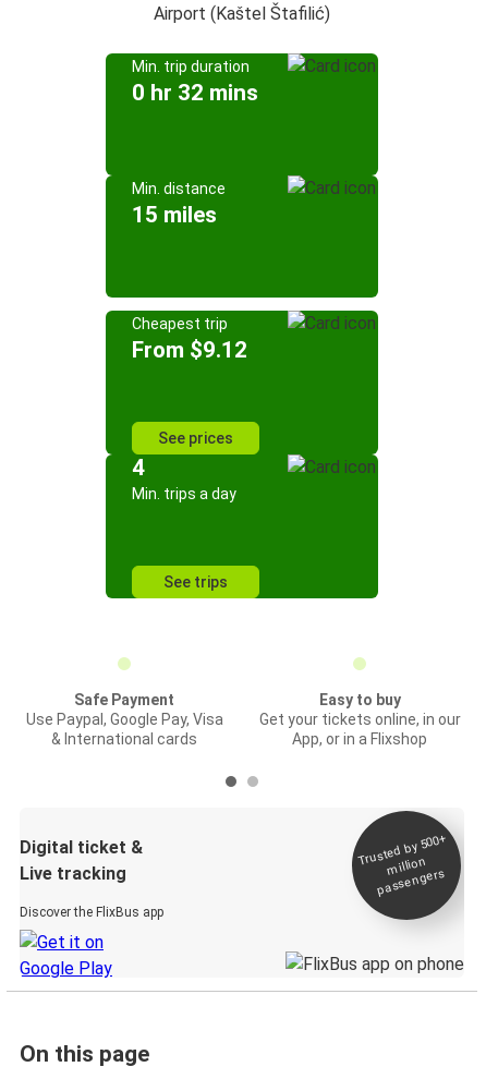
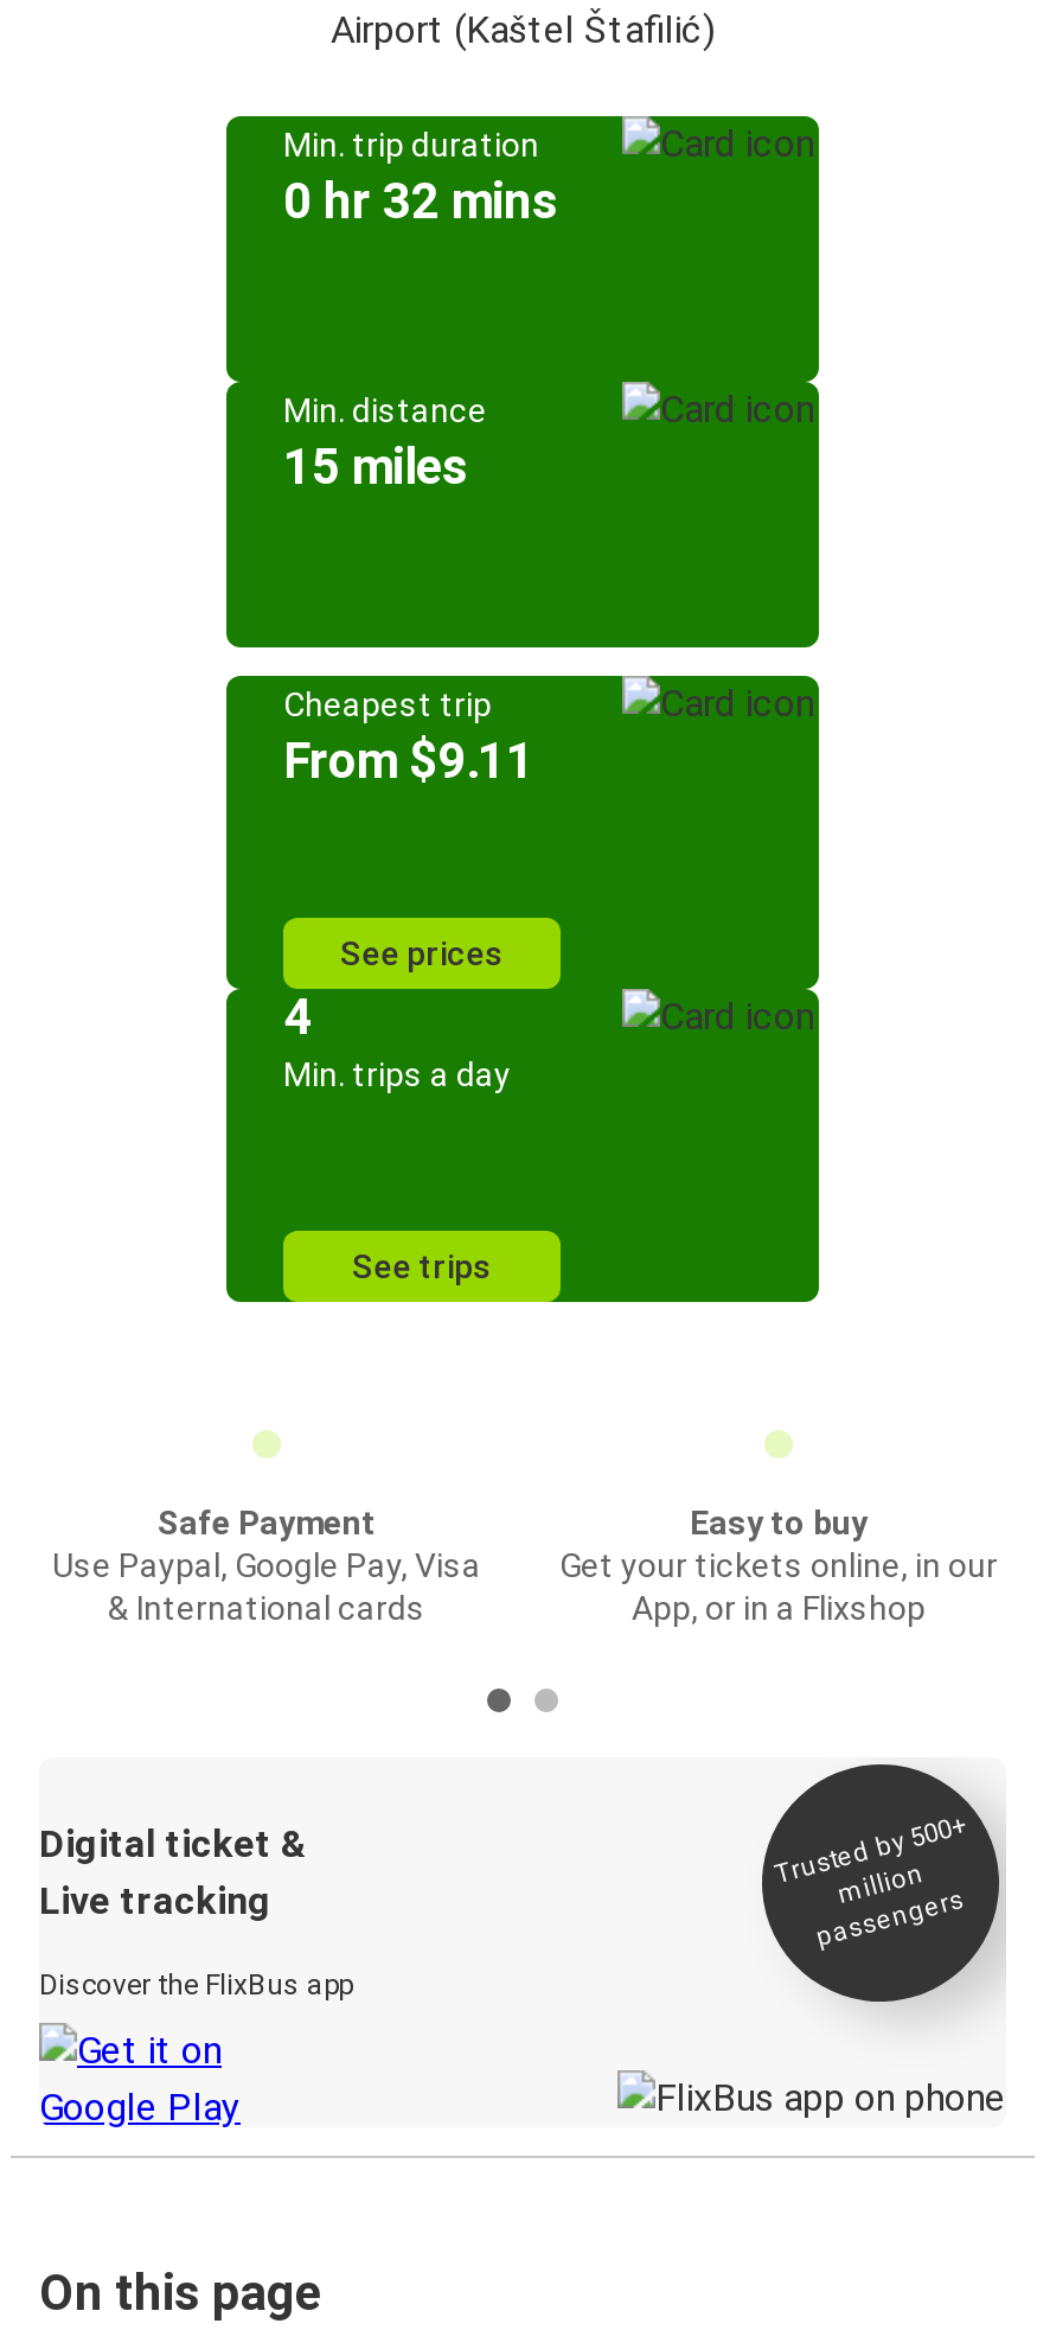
- From $9.12
+ From $9.11
